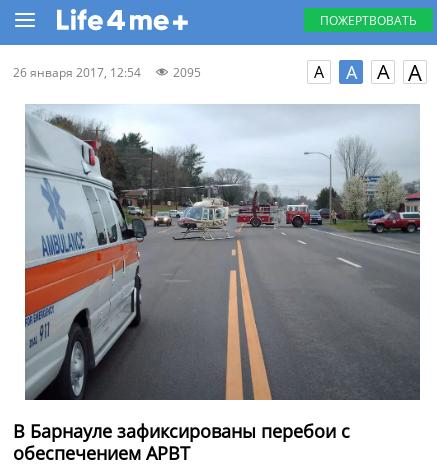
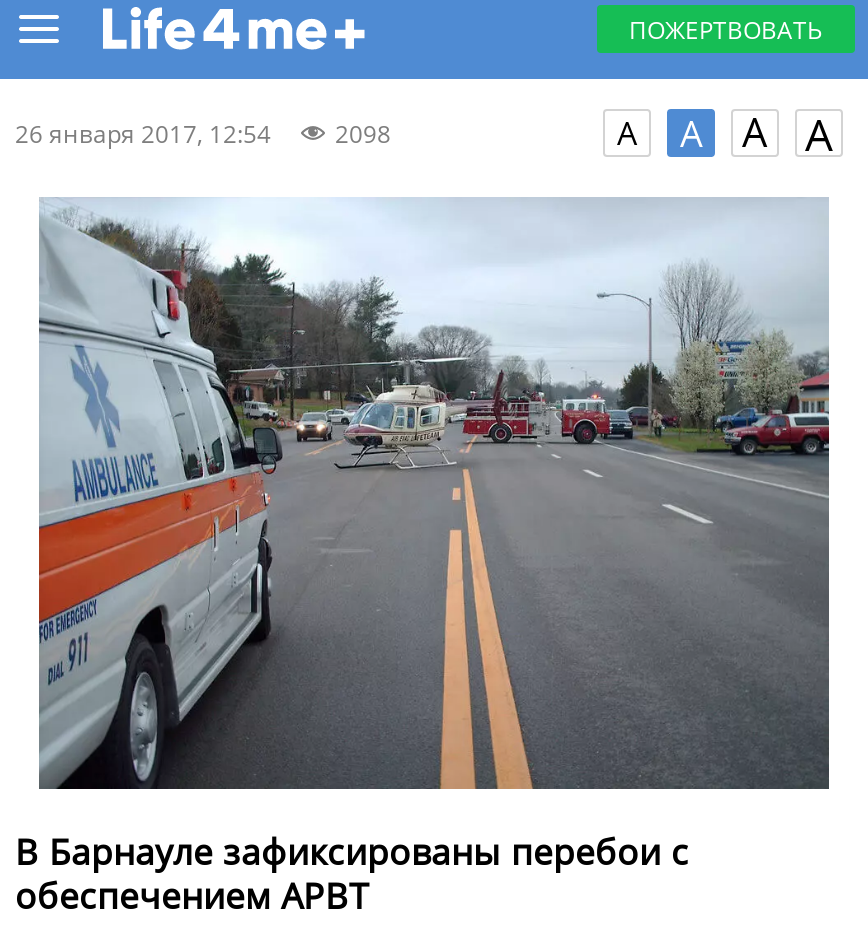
- 26 января 2017, 12:54 2095
+ 26 января 2017, 12:54 2098
